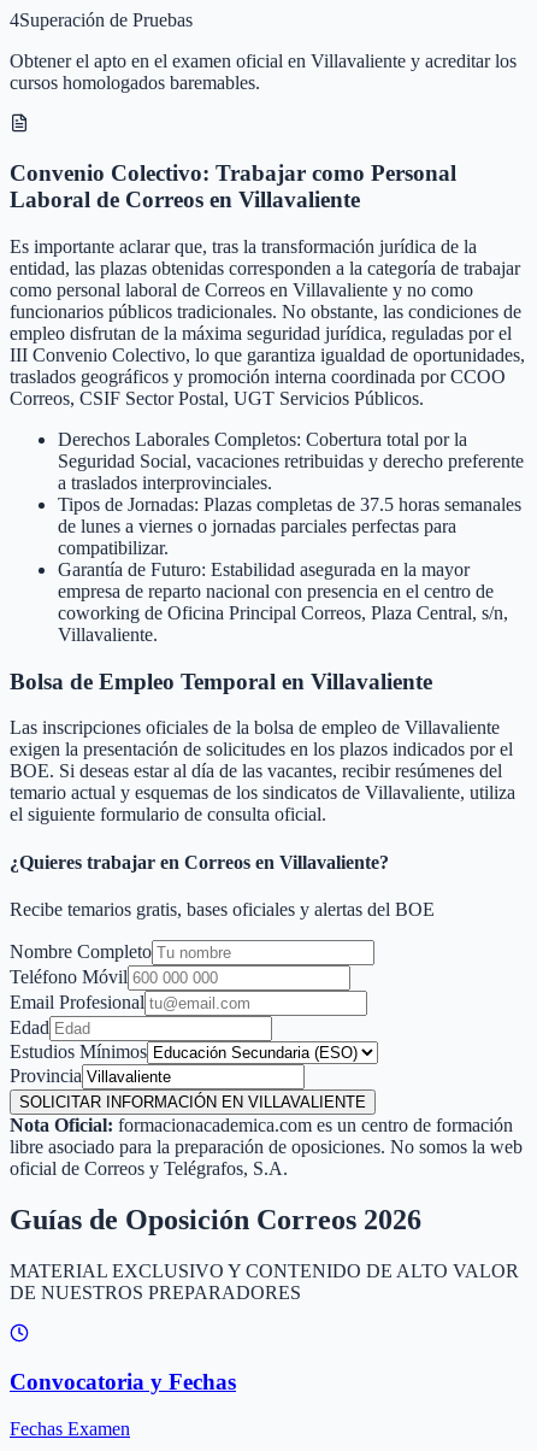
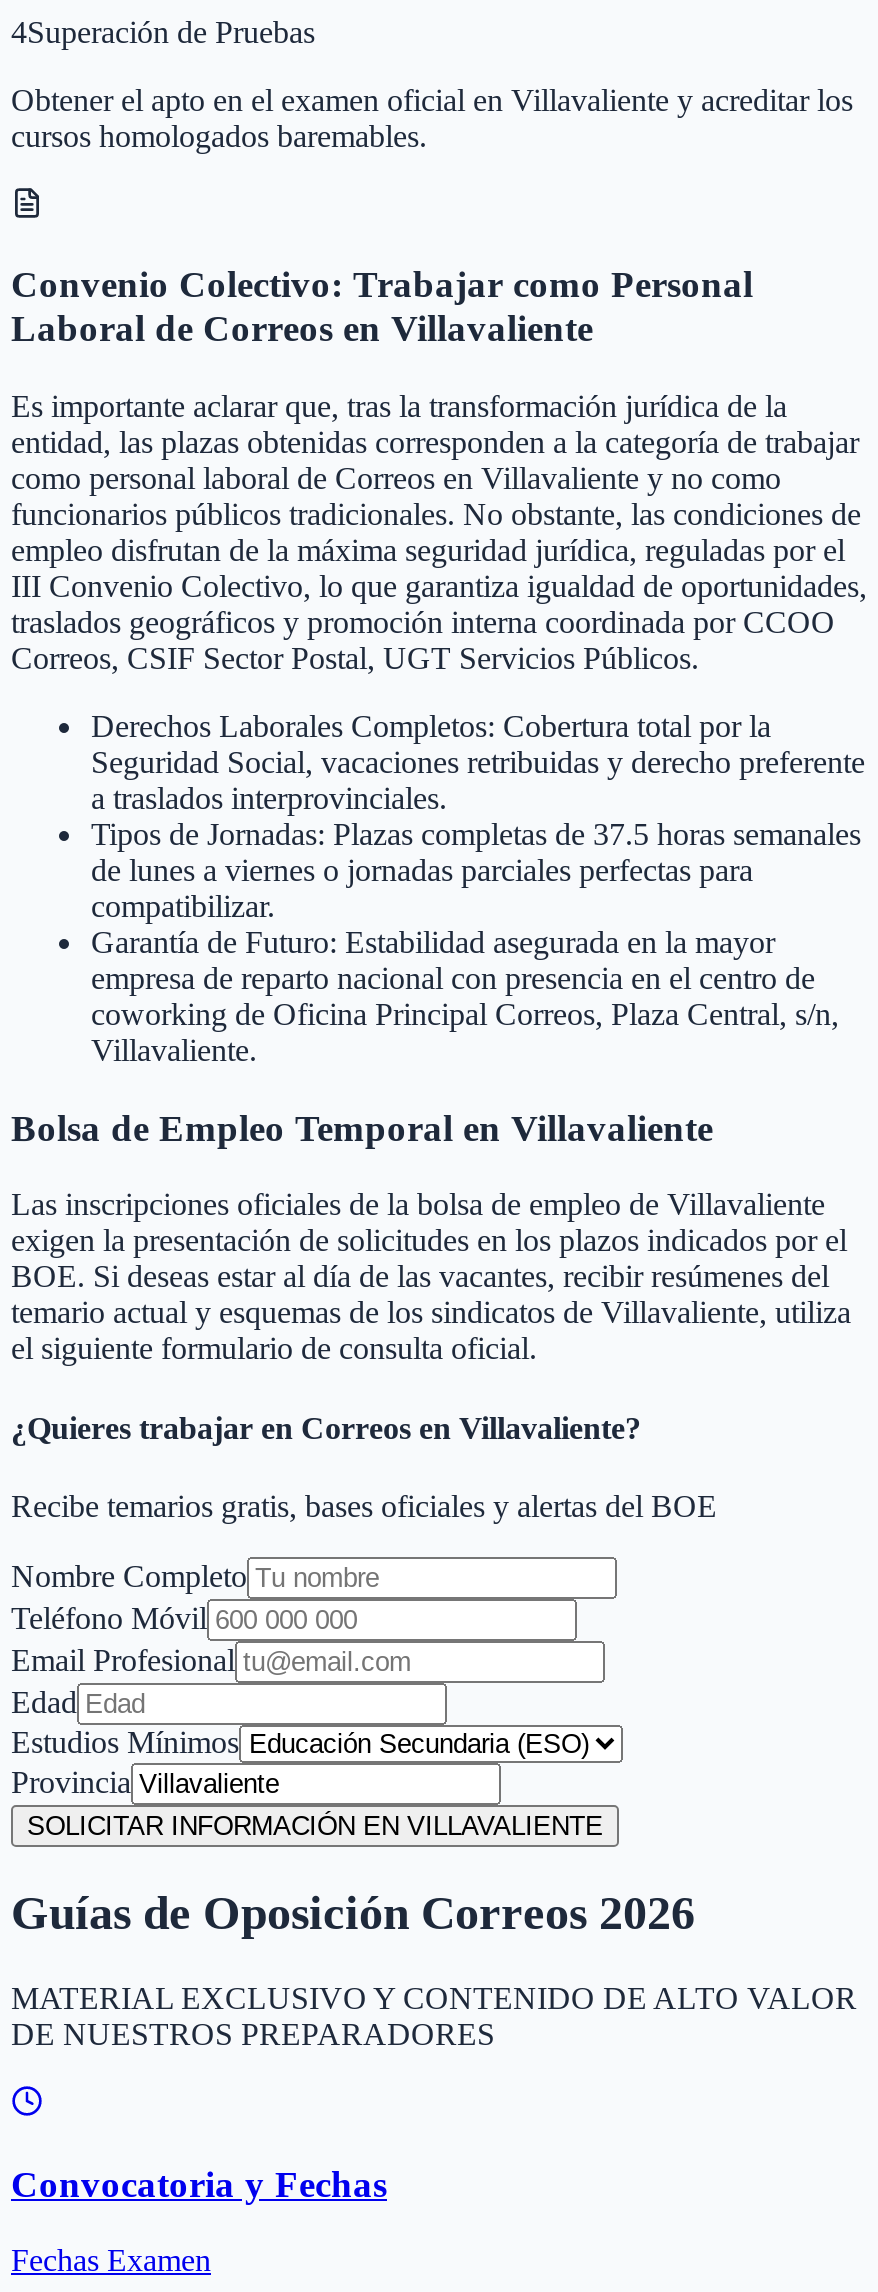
- Nota Oficial:formacionacademica.com es un centro de formación
- libre asociado para la preparación de oposiciones. No somos la web
- oficial de Correos y Telégrafos, S.A.
